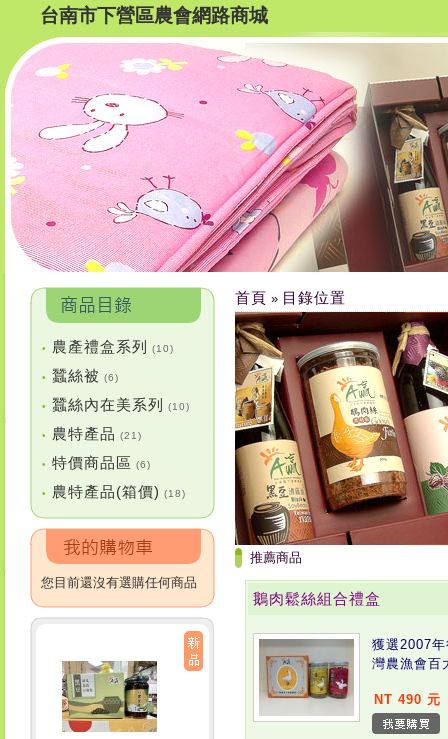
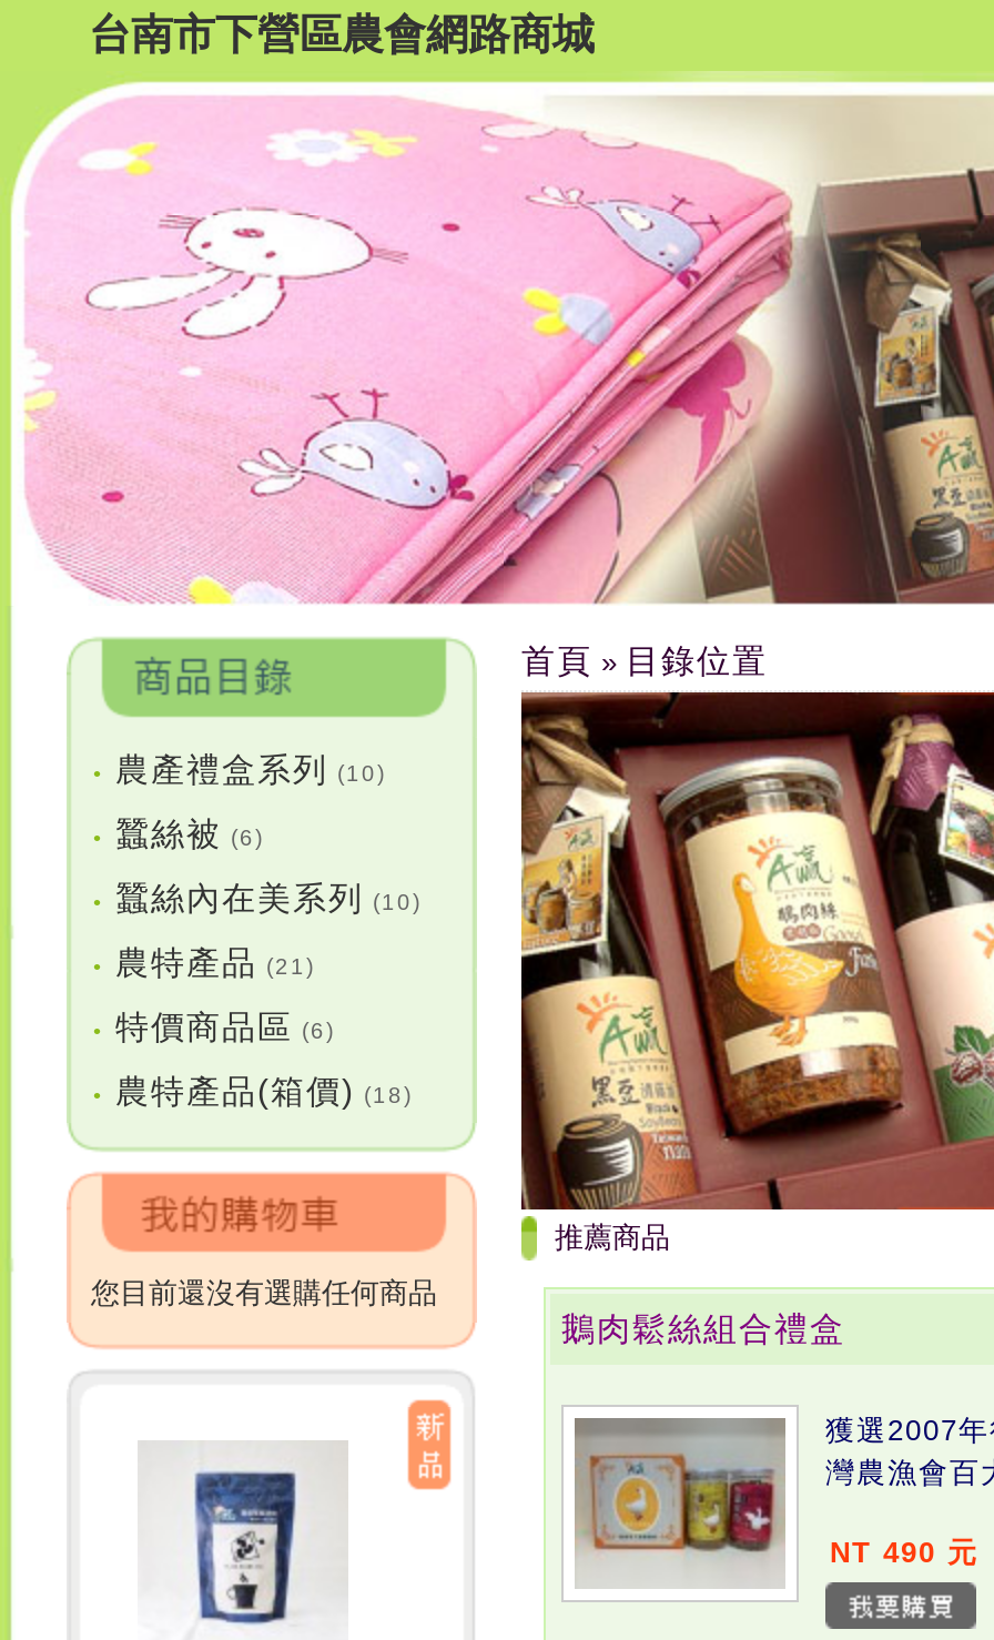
- [image]
+ [image]
